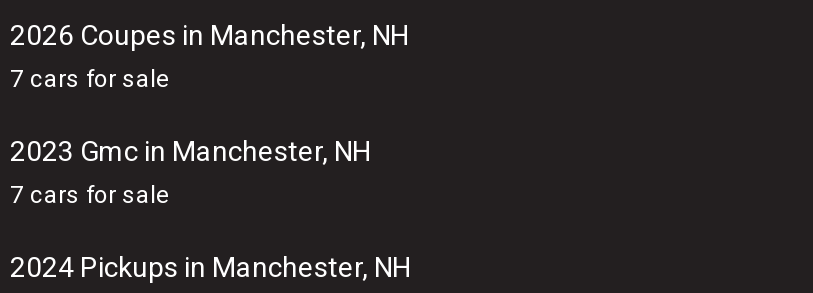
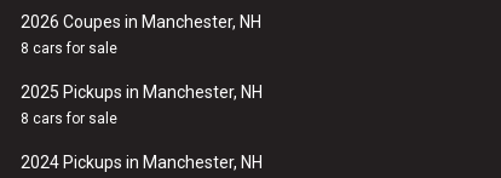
- 7 cars for sale
+ 8 cars for sale

- 2023 Gmc in Manchester, NH
+ 2025 Pickups in Manchester, NH

- 7 cars for sale
+ 8 cars for sale
